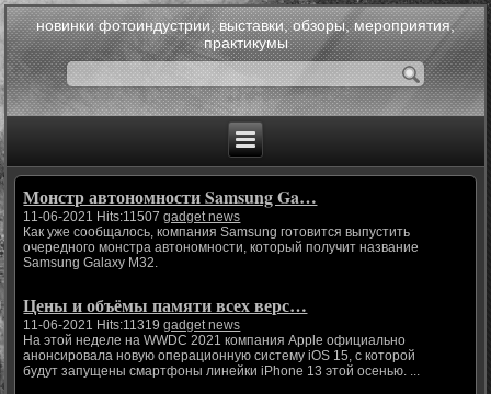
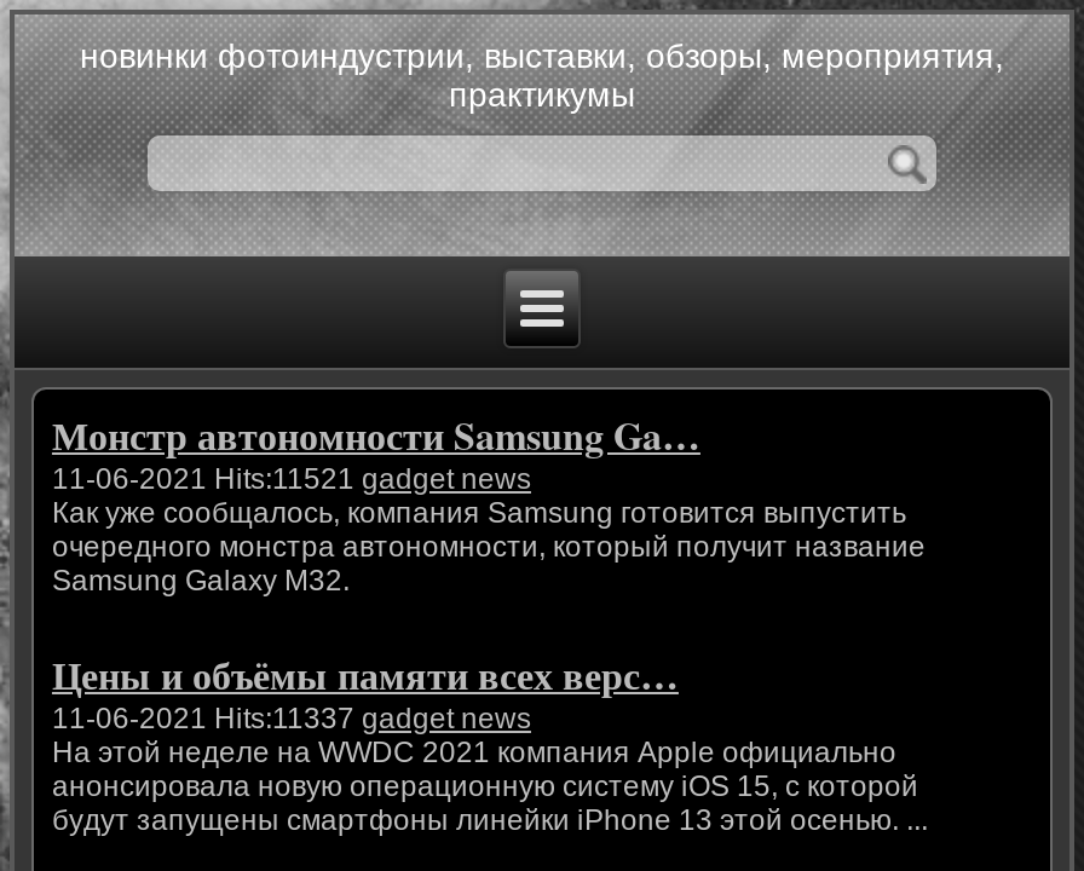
- 11-06-2021 Hits:11507 gadget news
+ 11-06-2021 Hits:11521 gadget news

- 11-06-2021 Hits:11319 gadget news
+ 11-06-2021 Hits:11337 gadget news
